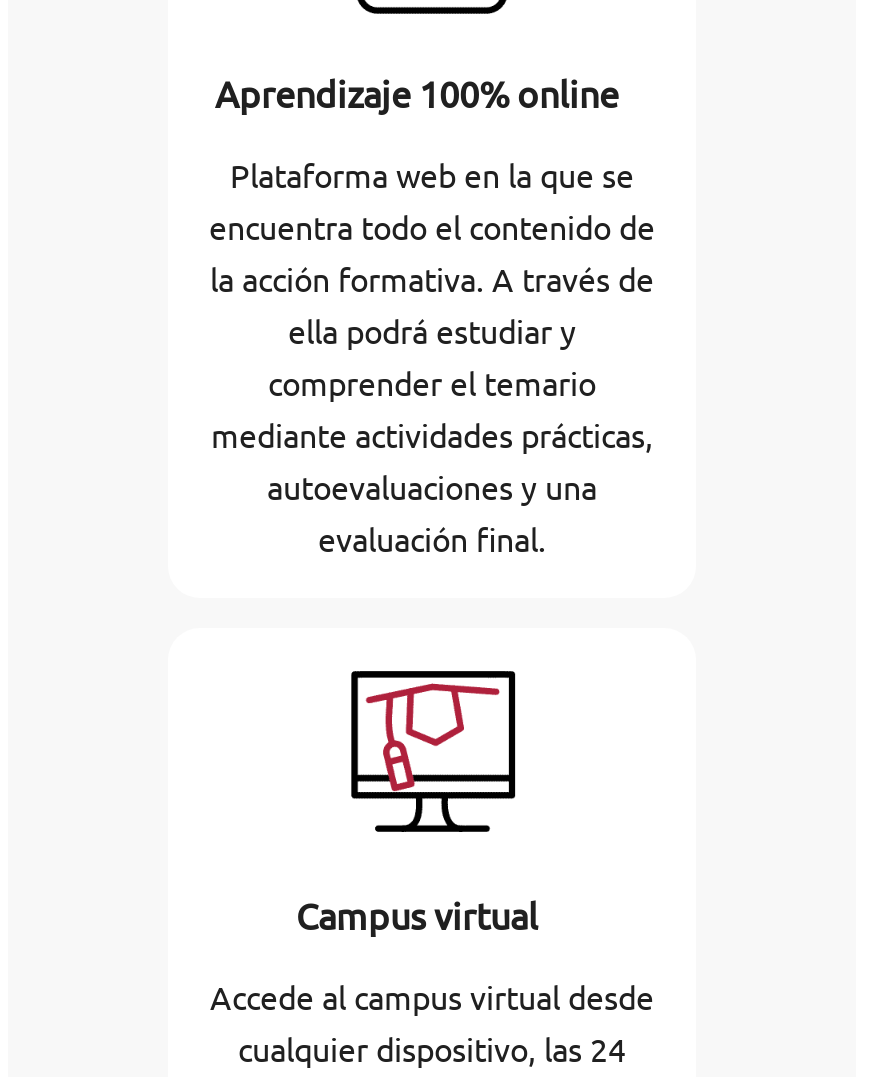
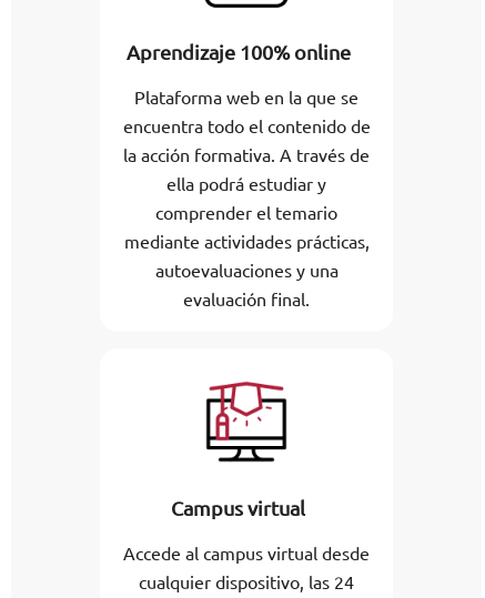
- [image]
+ [image]
